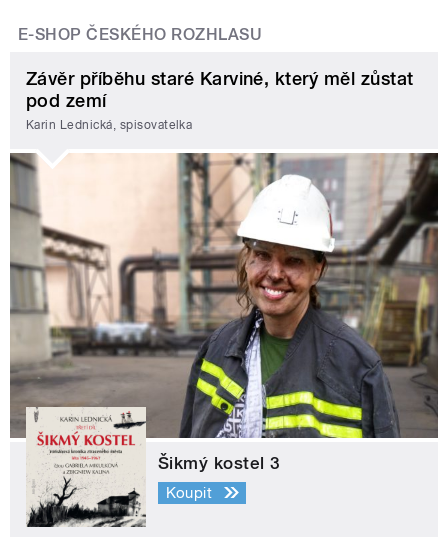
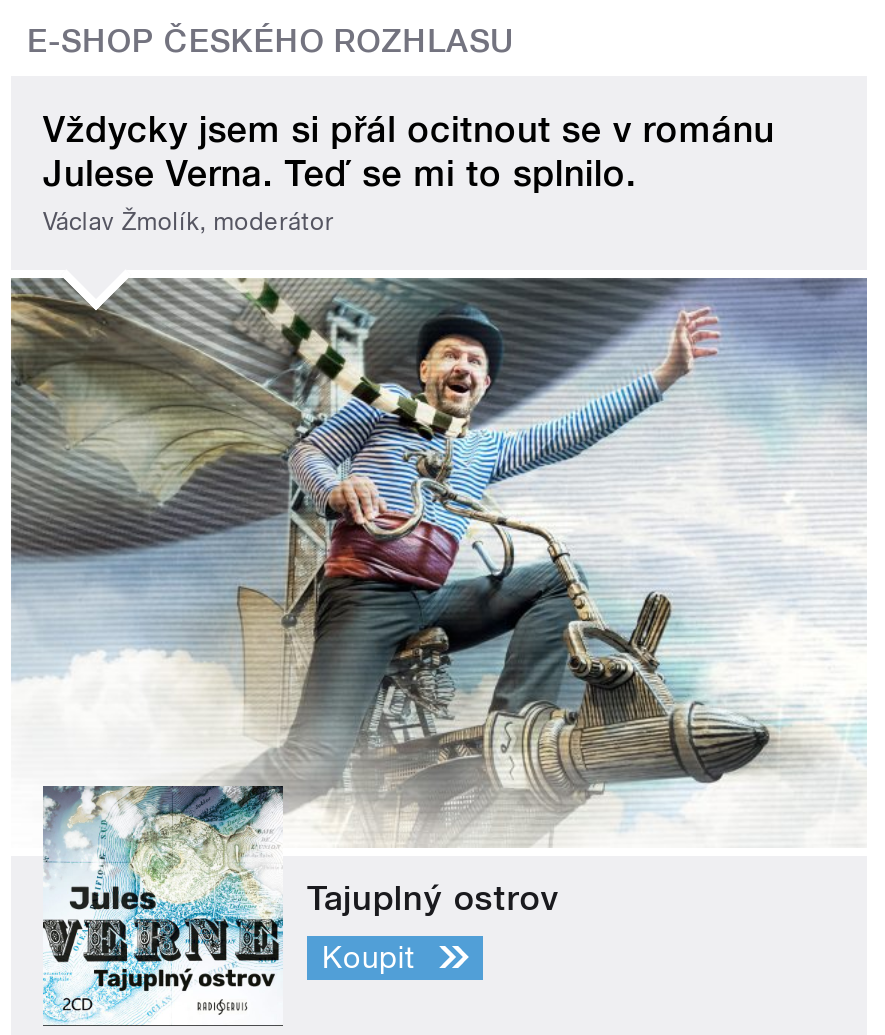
- Závěr příběhu staré Karviné, který měl zůstat
- pod zemí
- Karin Lednická, spisovatelka
+ Vždycky jsem si přál ocitnout se v románu
+ Julese Verna. Teď se mi to splnilo.
+ Václav Žmolík, moderátor

- [image]
- Šikmý kostel 3
+ [image]
+ Tajuplný ostrov
